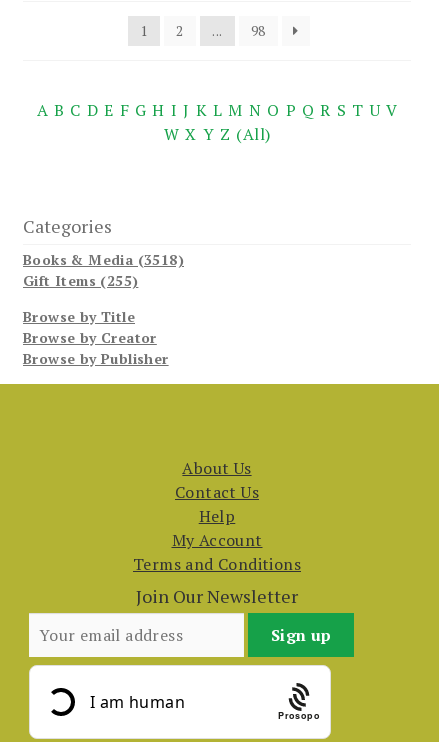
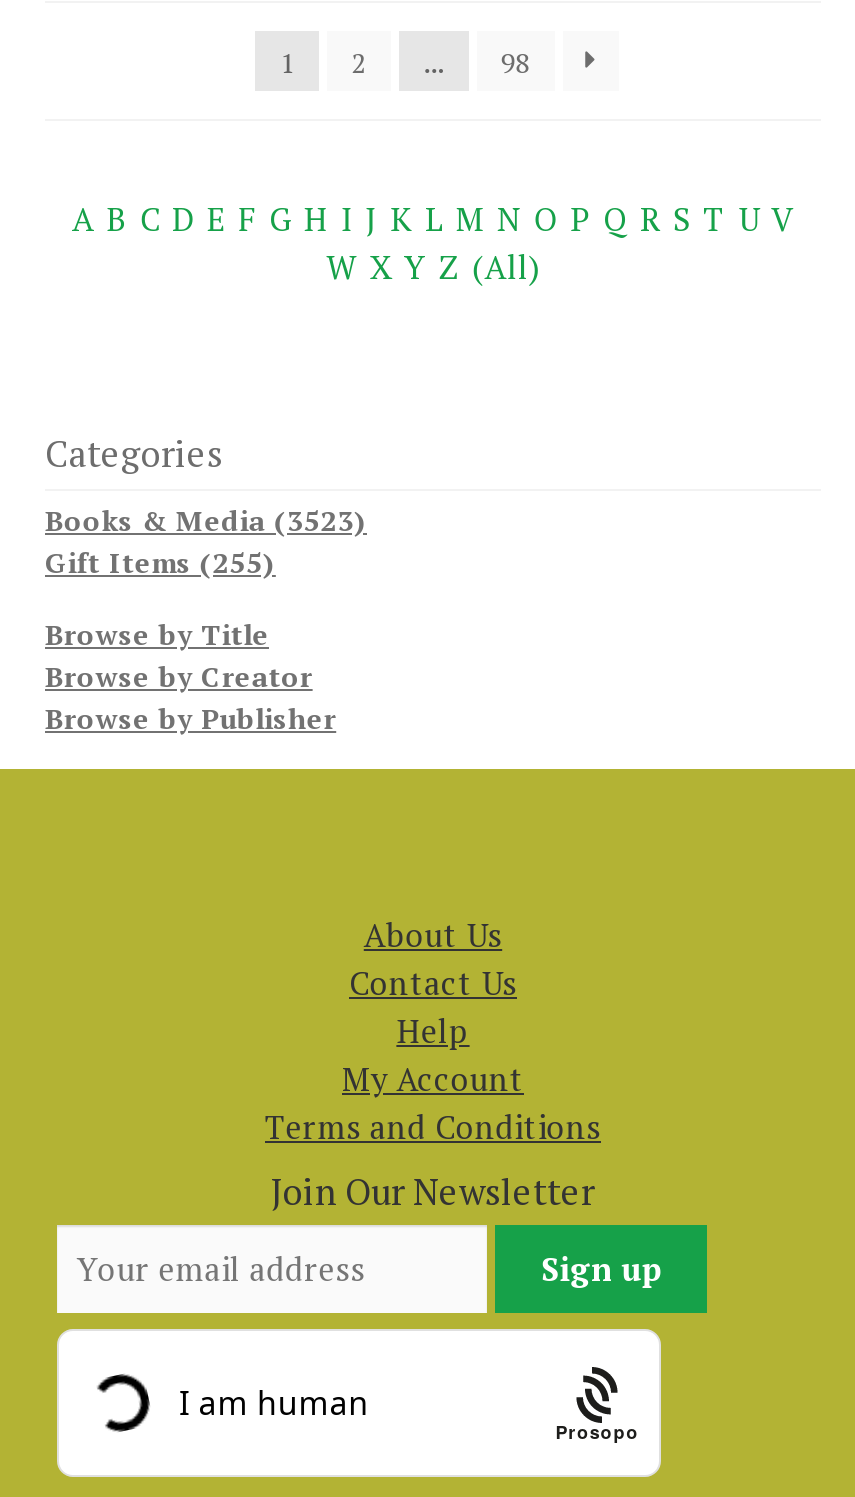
- Books & Media (3518)
+ Books & Media (3523)
